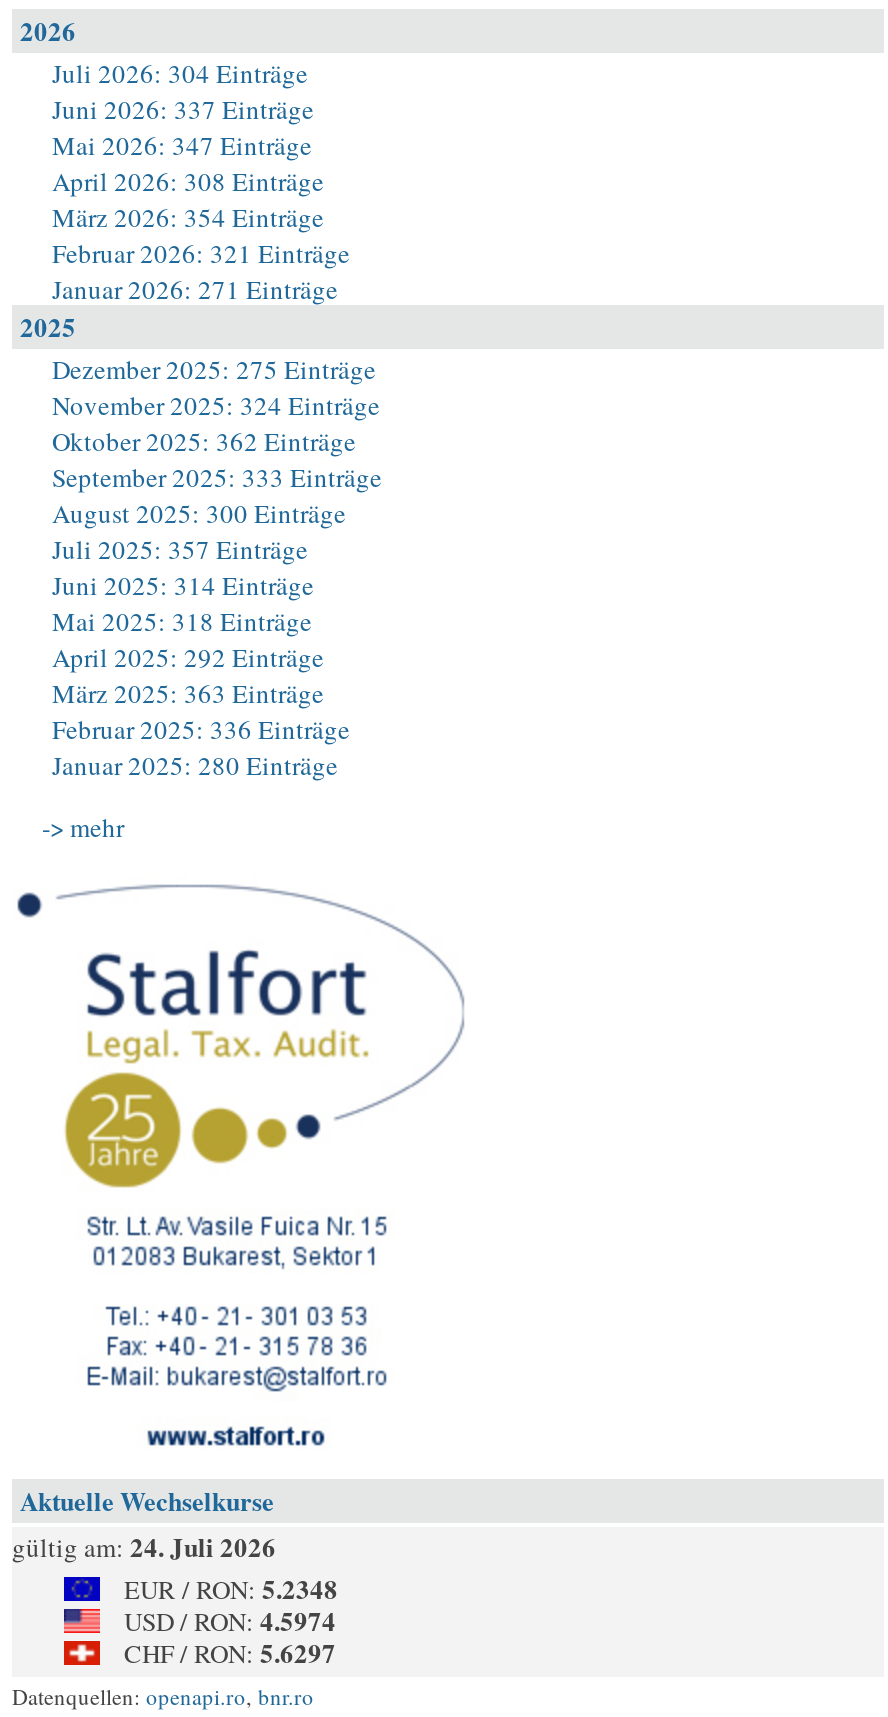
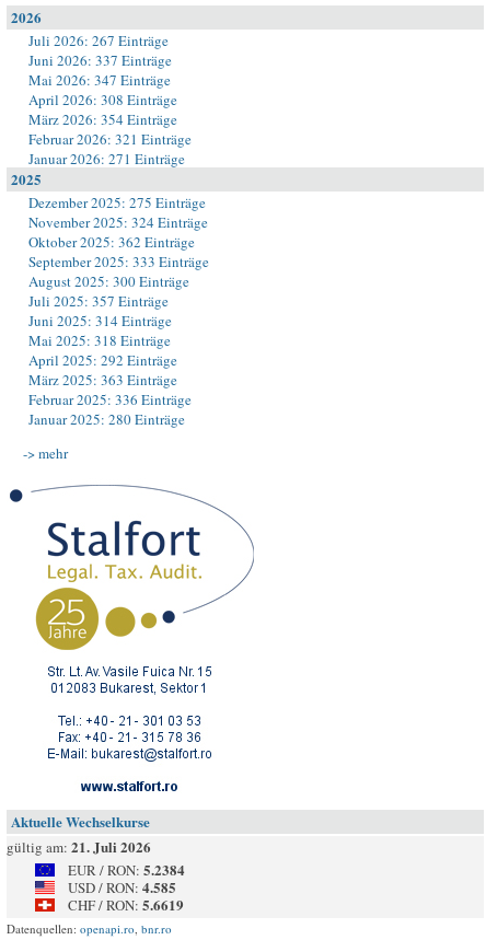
- Juli 2026: 304 Einträge
+ Juli 2026: 267 Einträge

- gültig am: 24. Juli 2026
+ gültig am: 21. Juli 2026

- EUR / RON: 5.2348
+ EUR / RON: 5.2384

- USD / RON: 4.5974
+ USD / RON: 4.585

- CHF / RON: 5.6297
+ CHF / RON: 5.6619
